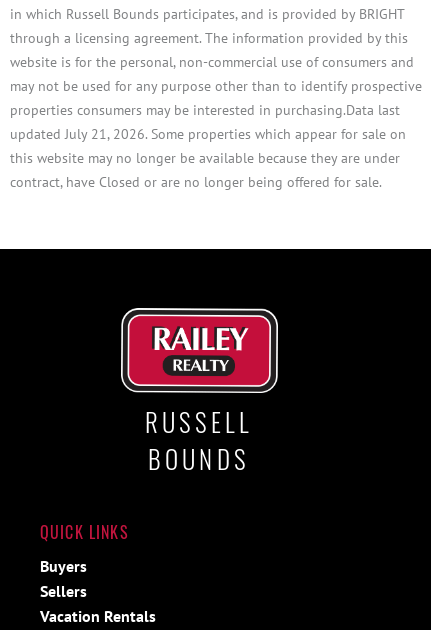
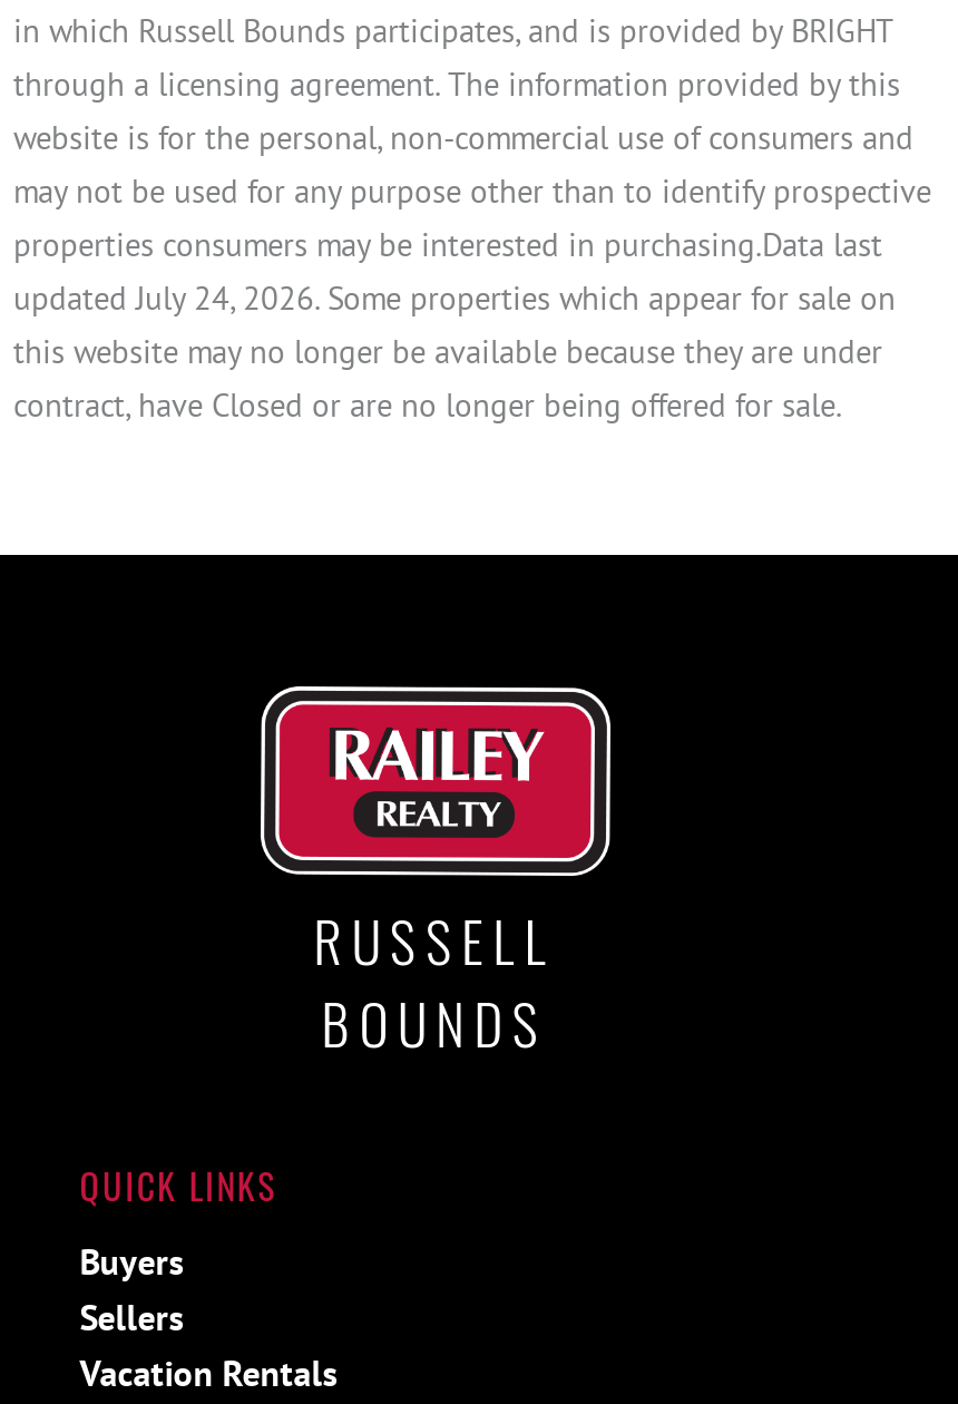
- updated July 21, 2026. Some properties which appear for sale on
+ updated July 24, 2026. Some properties which appear for sale on
